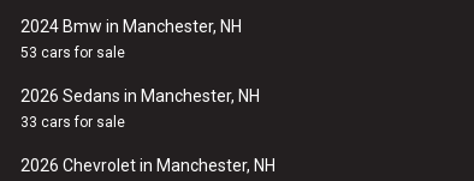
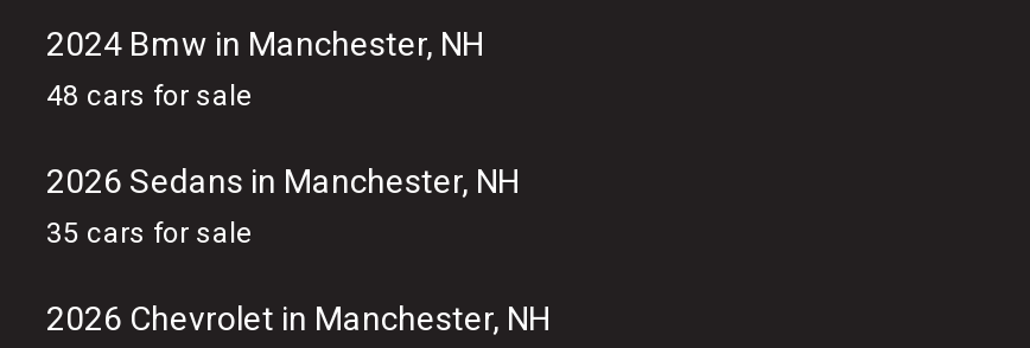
- 53 cars for sale
+ 48 cars for sale

- 33 cars for sale
+ 35 cars for sale
